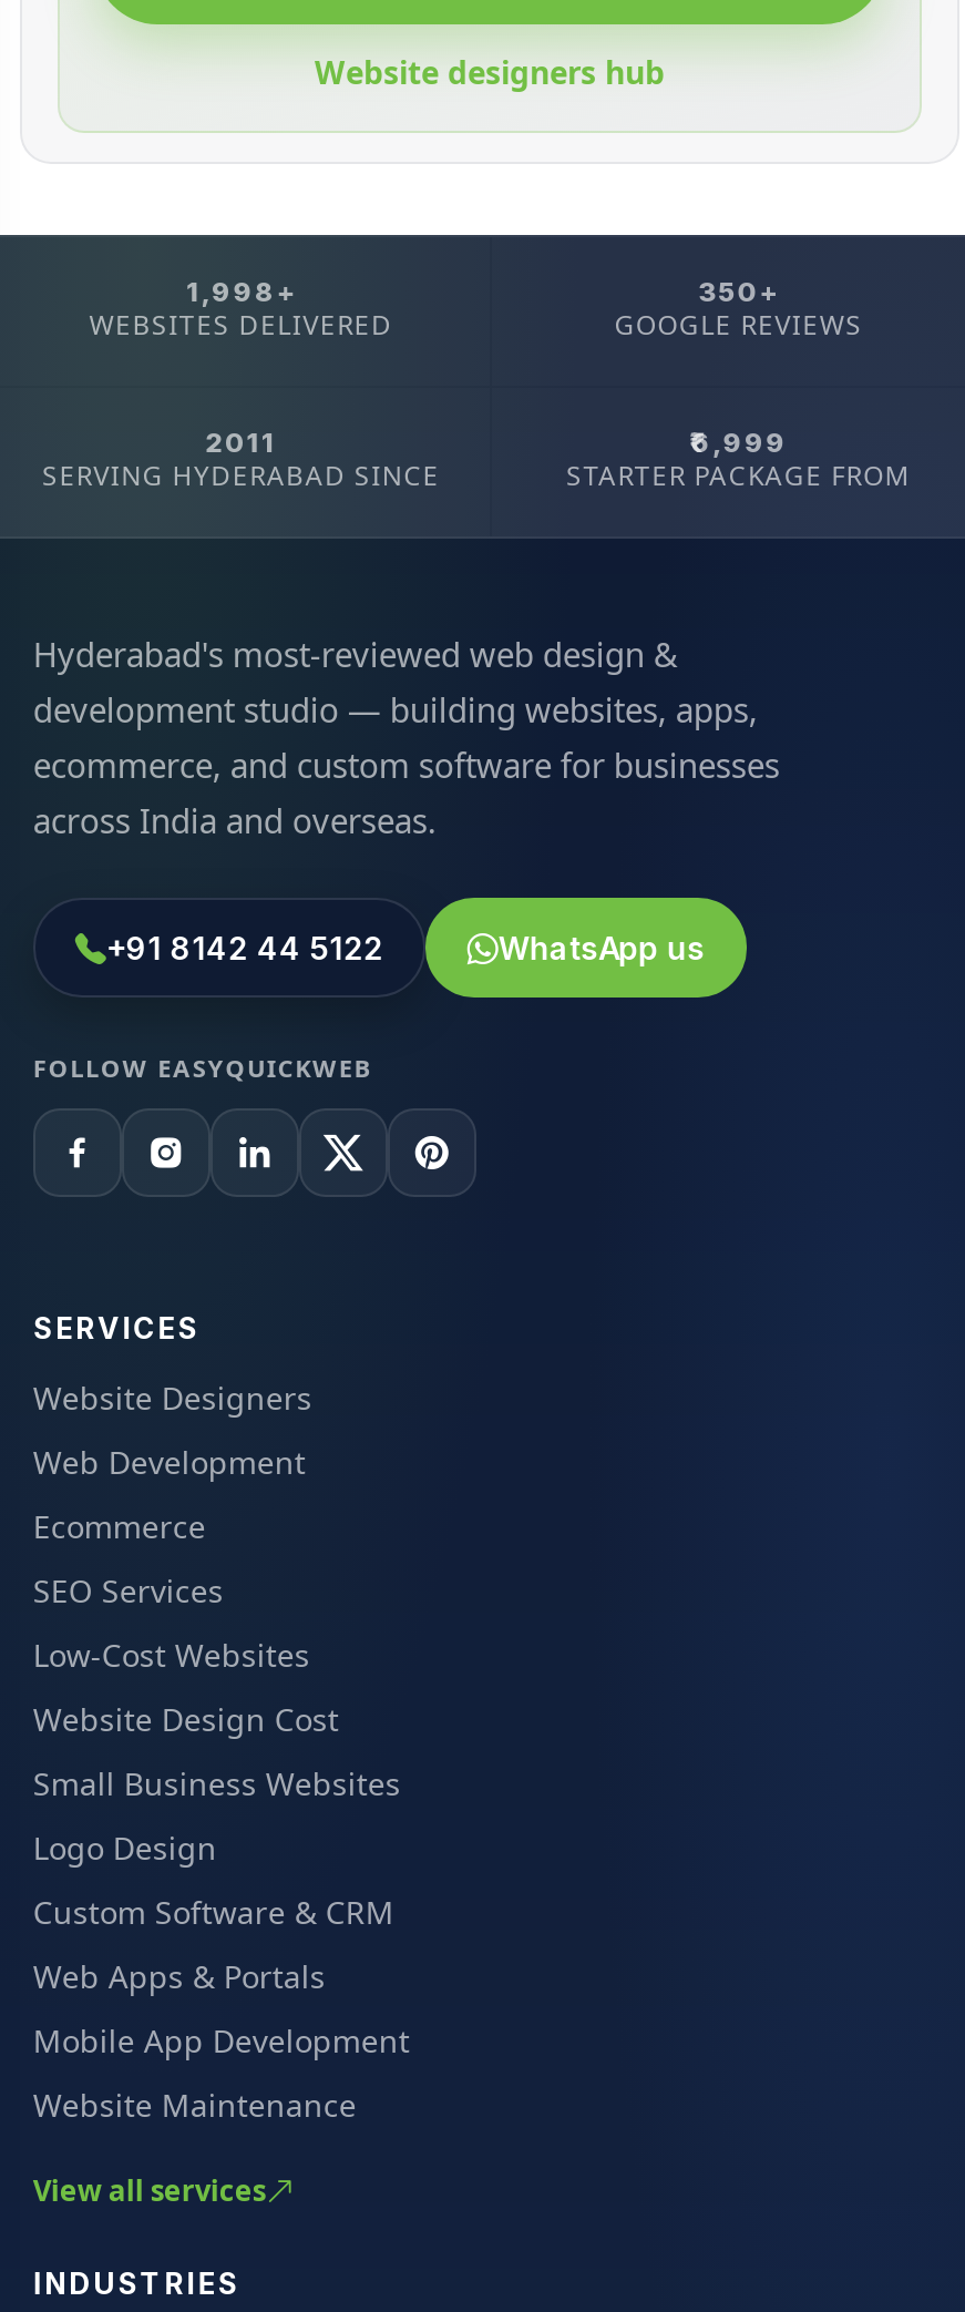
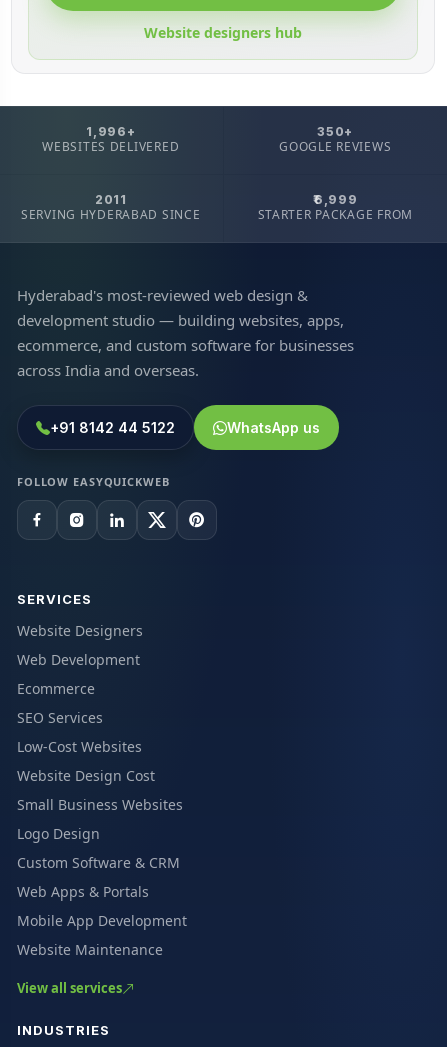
- 1,998+
+ 1,996+
